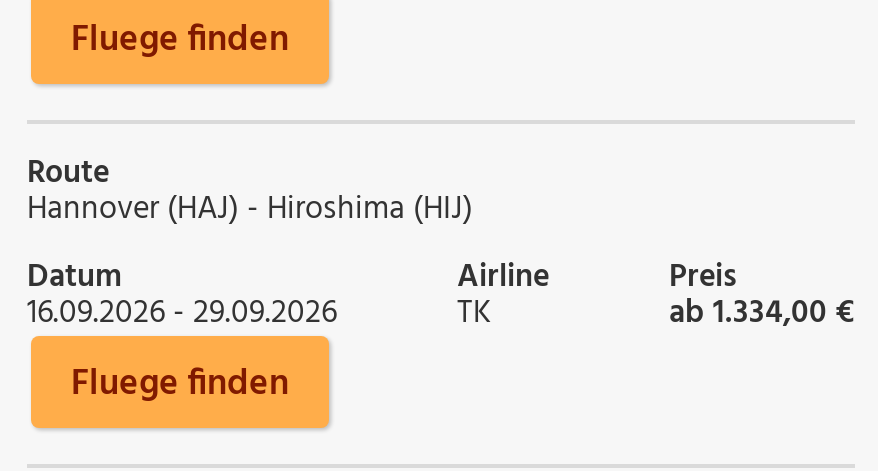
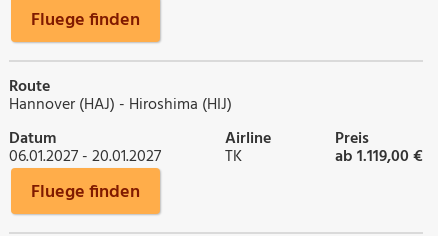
- 16.09.2026 - 29.09.2026
+ 06.01.2027 - 20.01.2027

- ab 1.334,00 €
+ ab 1.119,00 €
